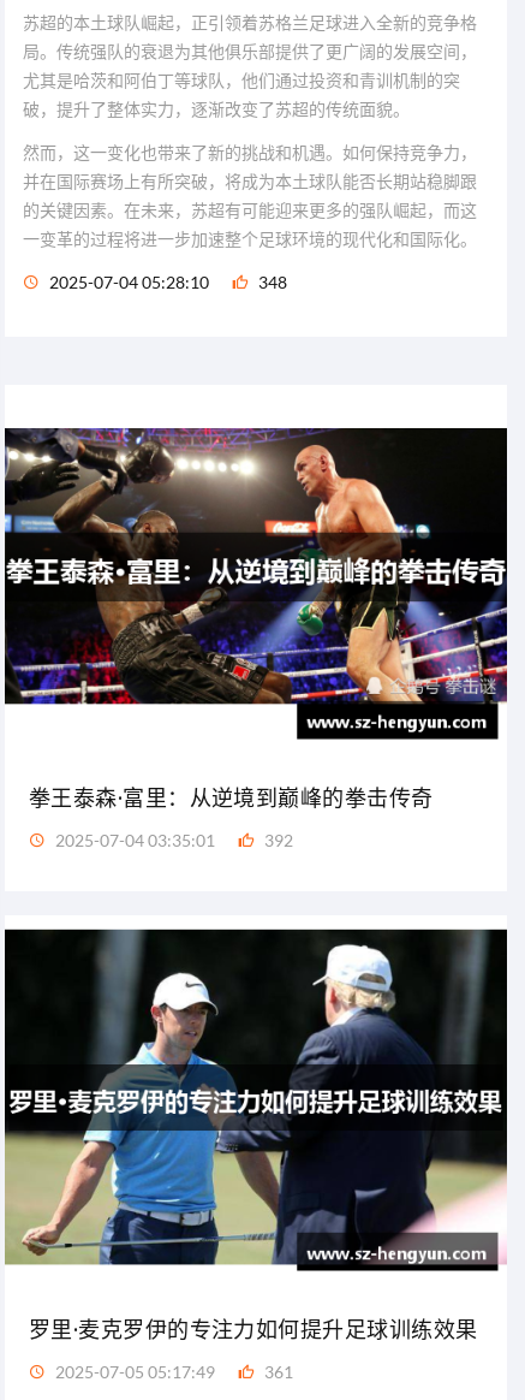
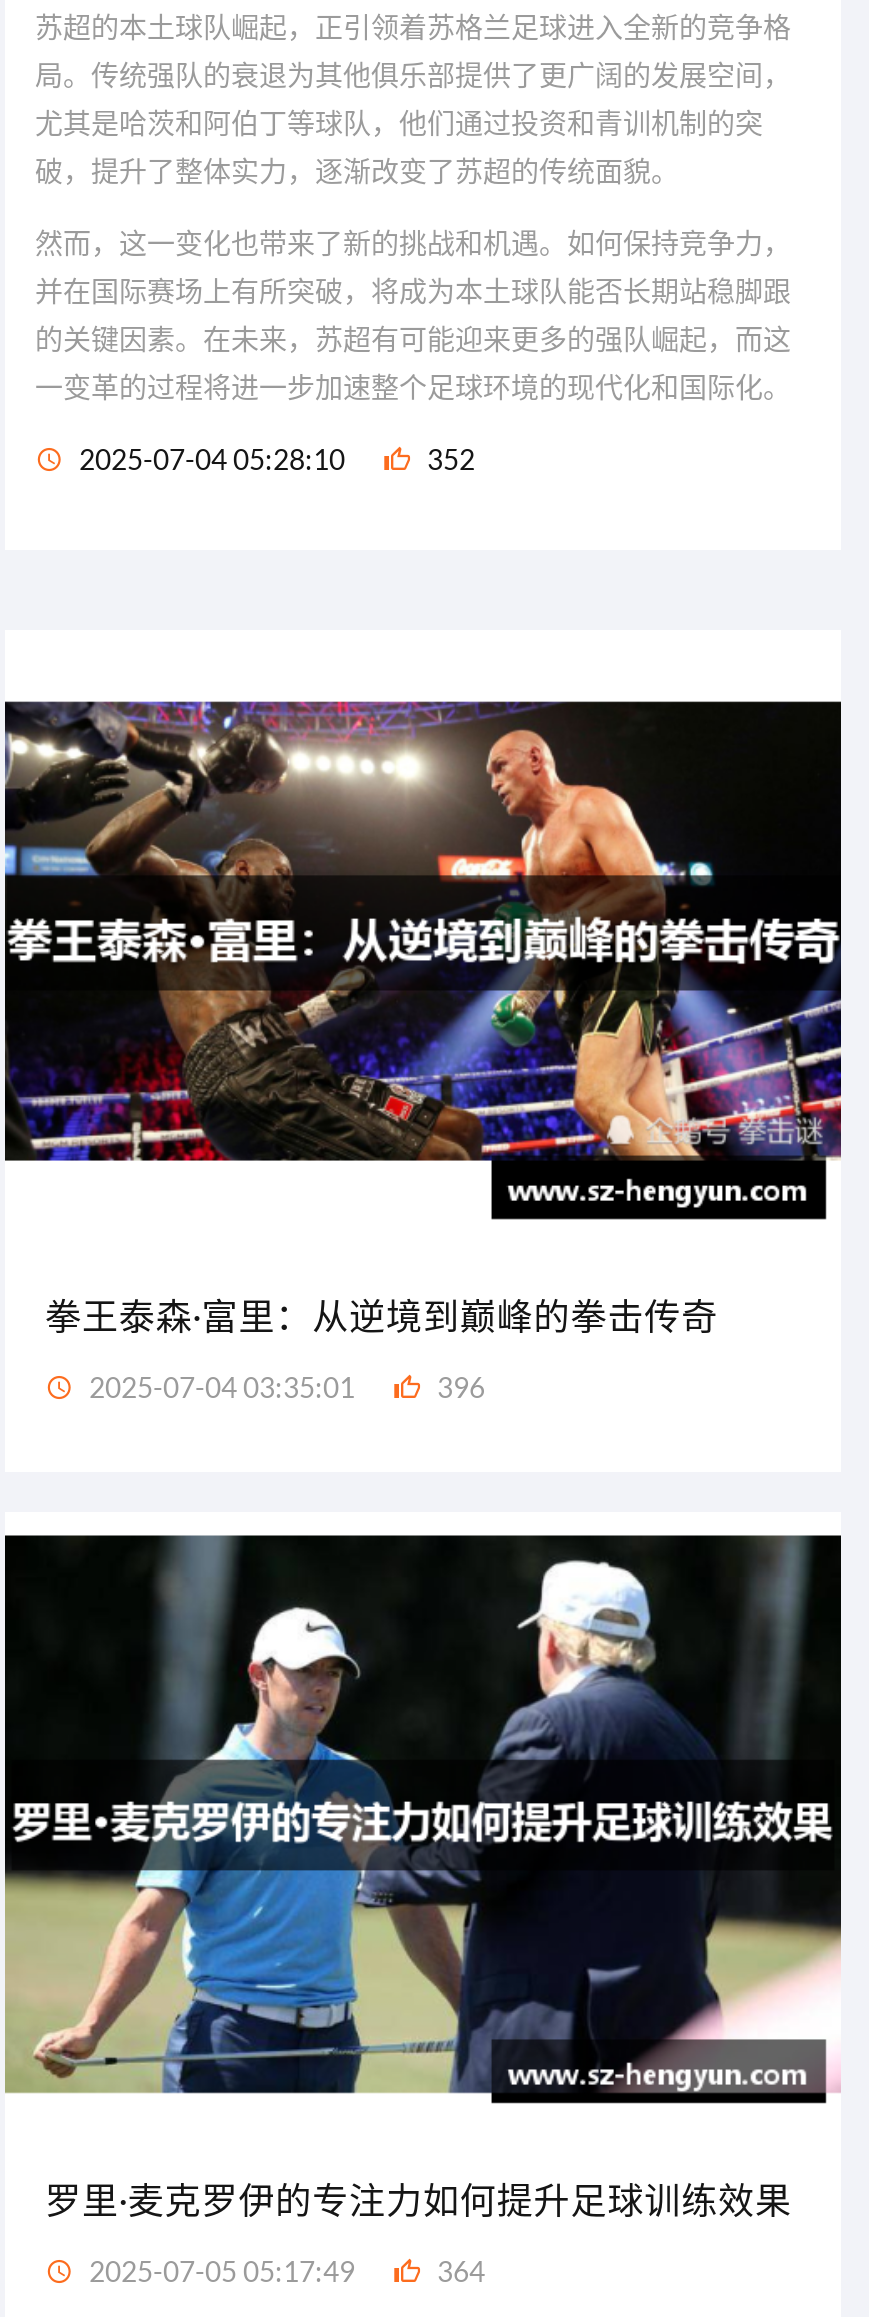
- 348
+ 352

- 392
+ 396

- 361
+ 364
